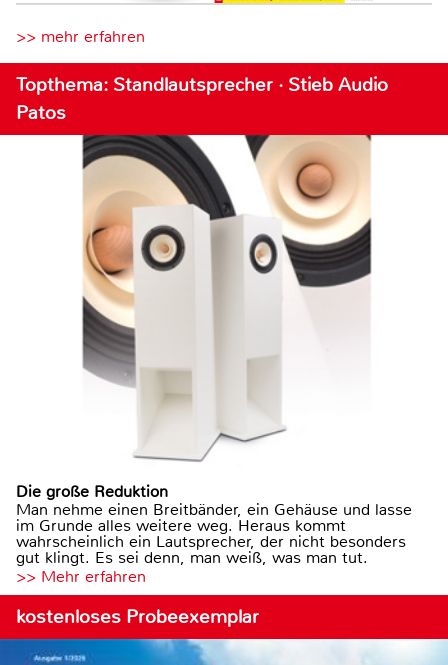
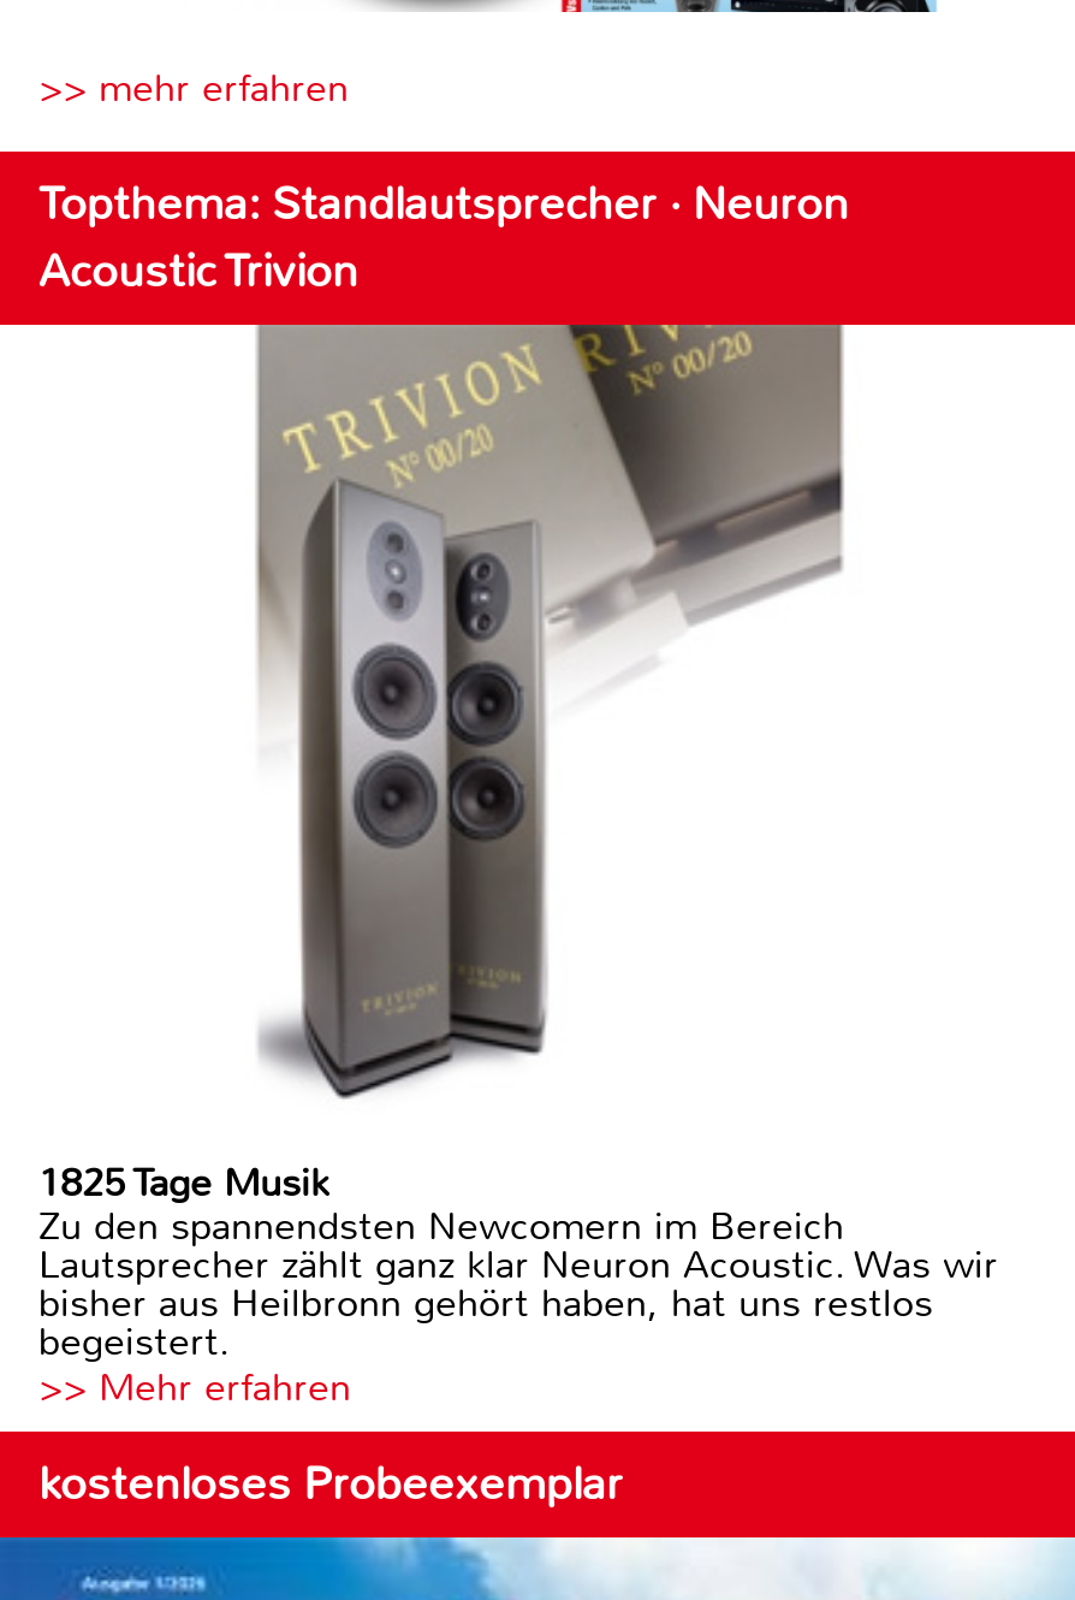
- Topthema: Standlautsprecher · Stieb Audio
- Patos
+ Topthema: Standlautsprecher · Neuron
+ Acoustic Trivion

- [image]
- Die große Reduktion
- Man nehme einen Breitbänder, ein Gehäuse und lasse
- im Grunde alles weitere weg. Heraus kommt
- wahrscheinlich ein Lautsprecher, der nicht besonders
- gut klingt. Es sei denn, man weiß, was man tut.
+ [image]
+ 1825 Tage Musik
+ Zu den spannendsten Newcomern im Bereich
+ Lautsprecher zählt ganz klar Neuron Acoustic. Was wir
+ bisher aus Heilbronn gehört haben, hat uns restlos
+ begeistert.
